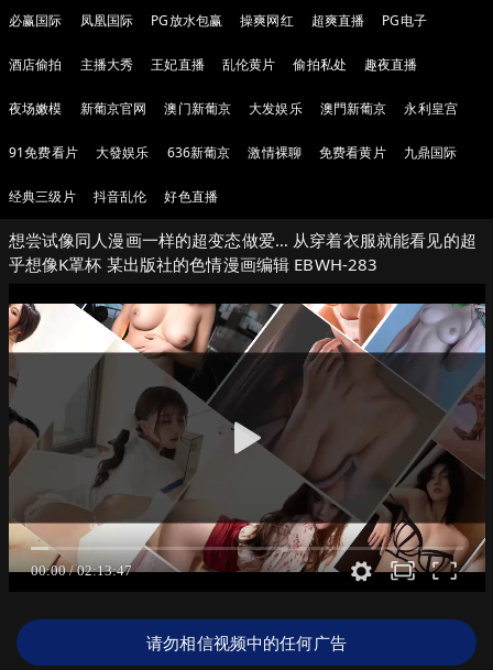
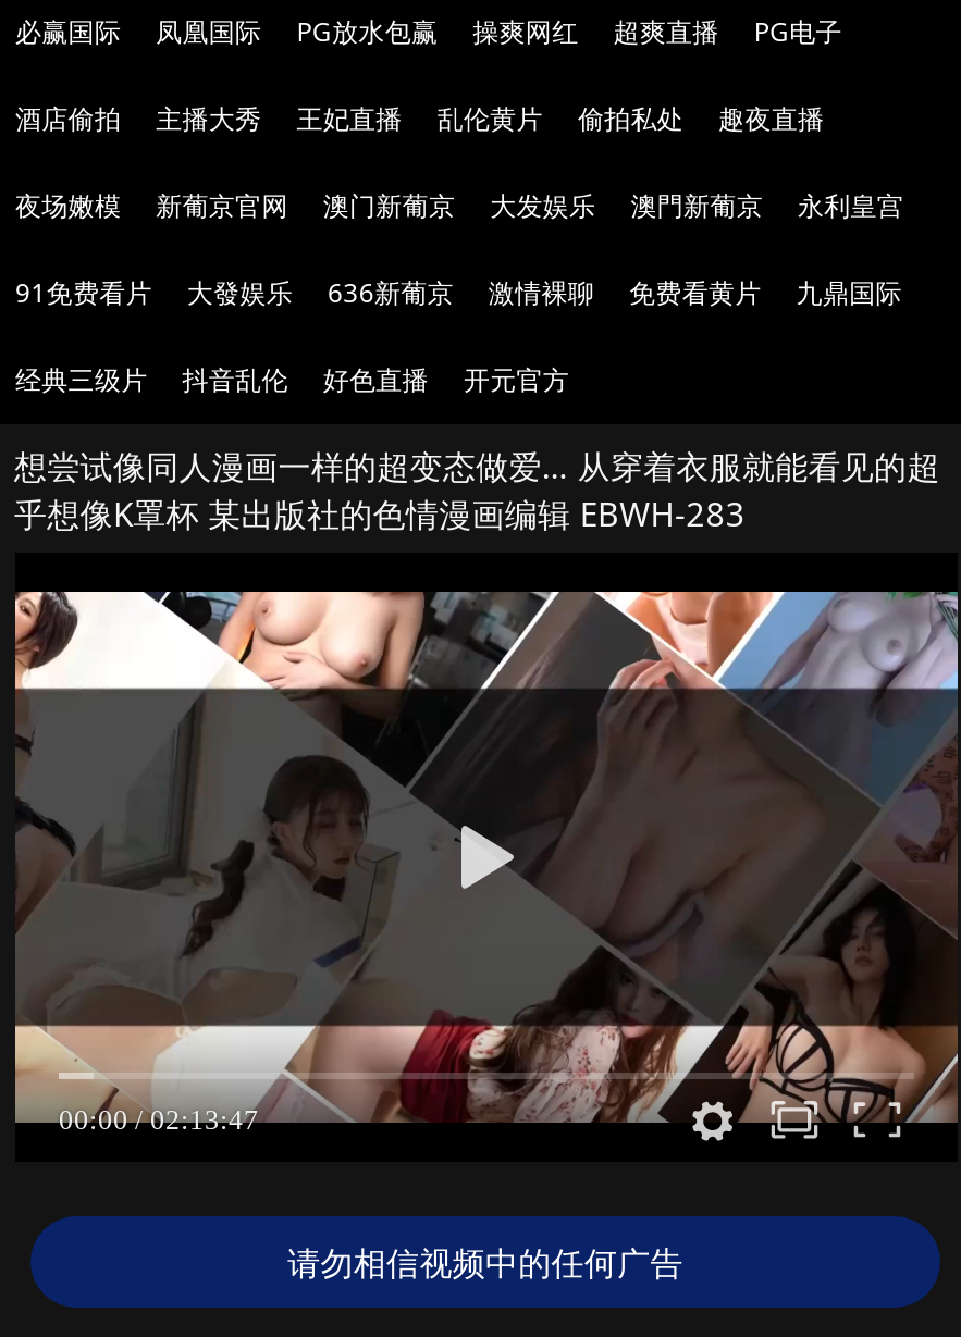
+ 开元官方
